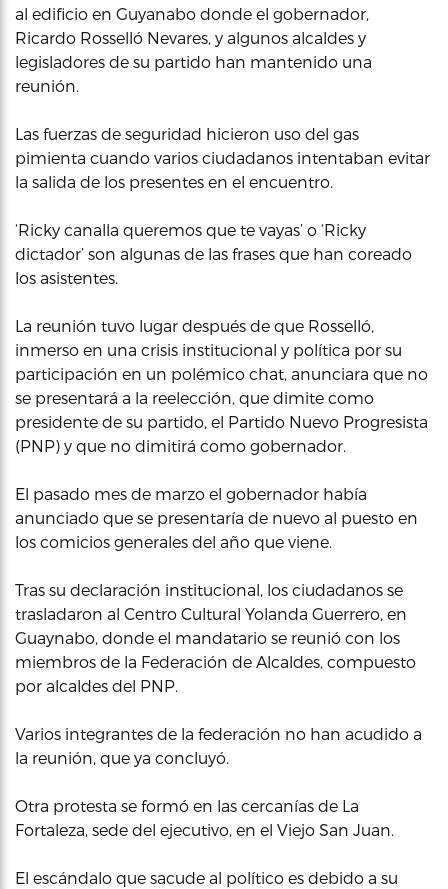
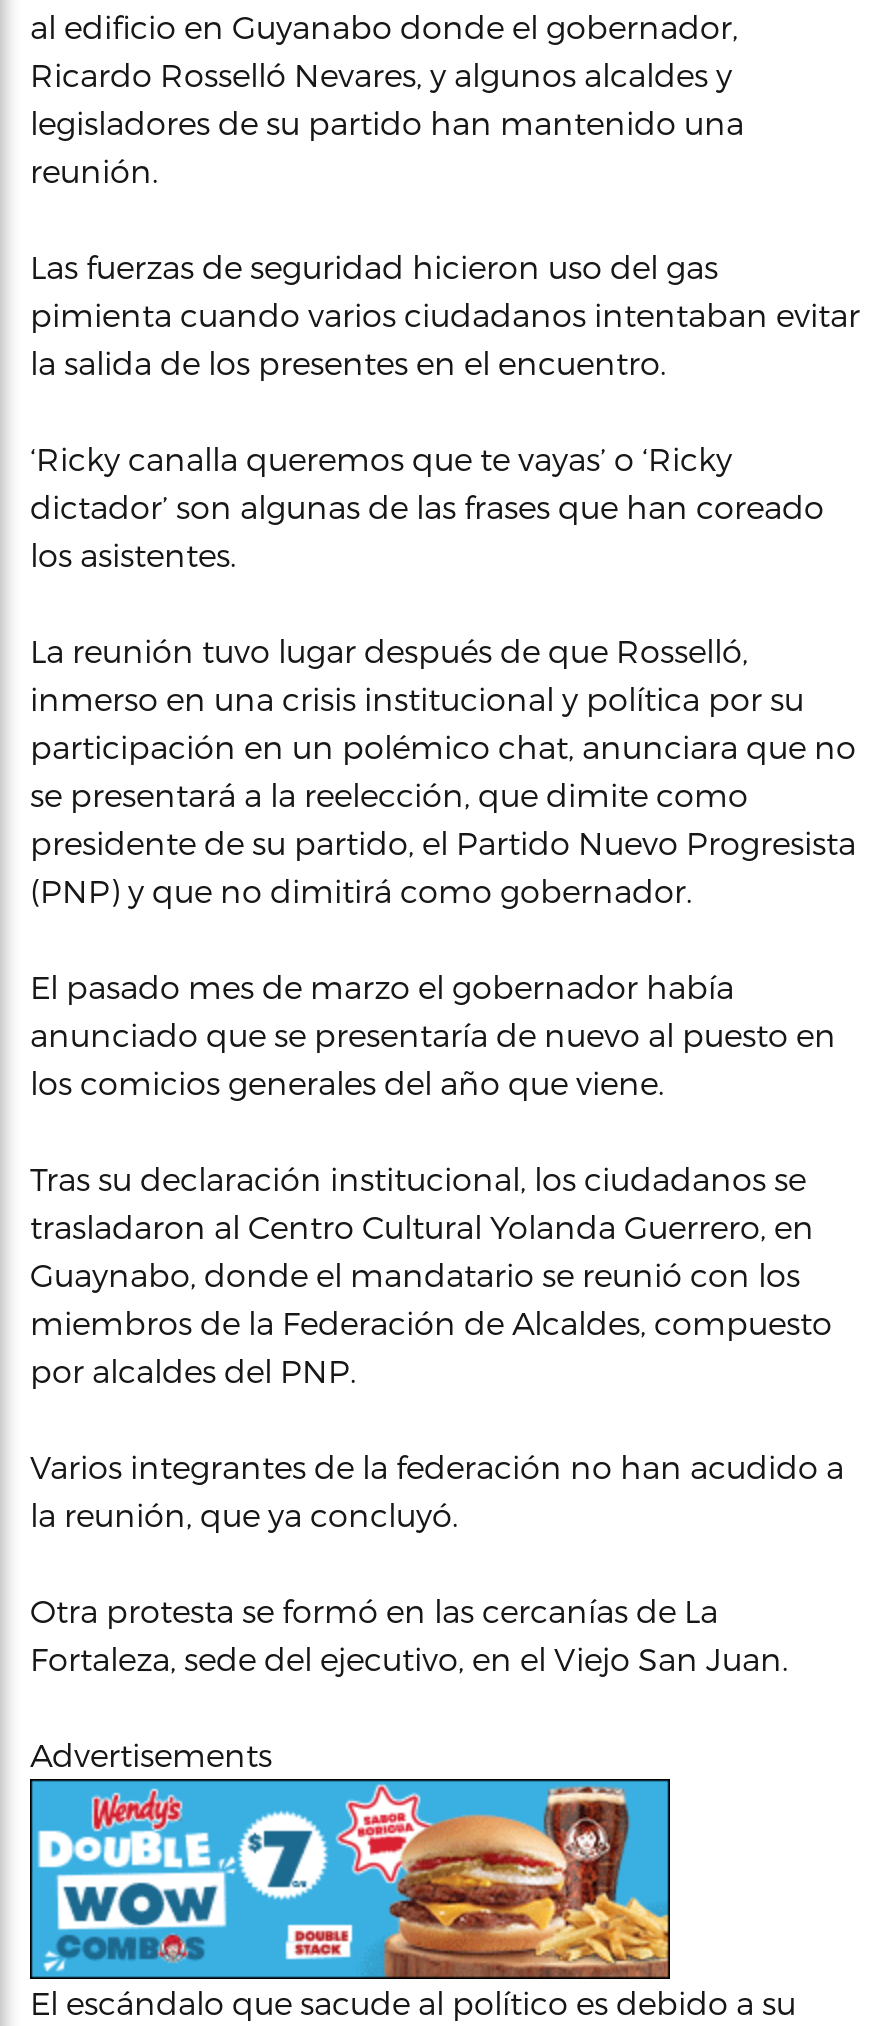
+ [image]

+ Advertisements
